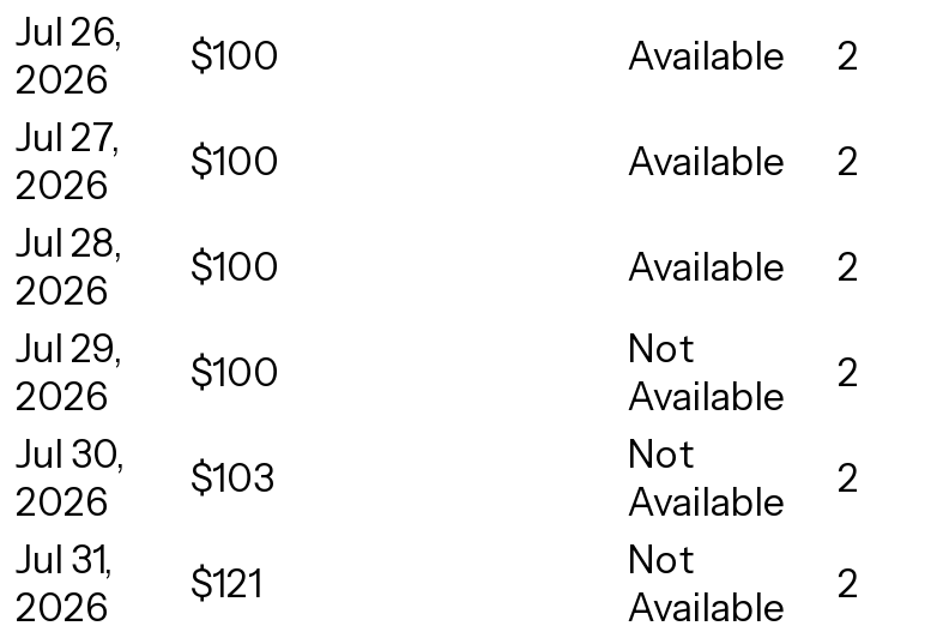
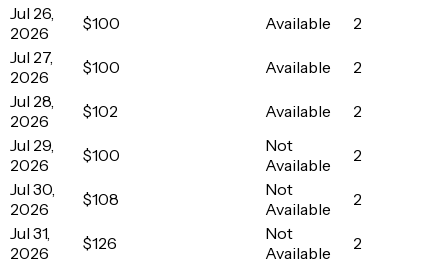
- Jul 28, 2026 $100
+ Jul 28, 2026 $102

- Jul 30, 2026 $103
+ Jul 30, 2026 $108

- Jul 31, 2026 $121
+ Jul 31, 2026 $126
